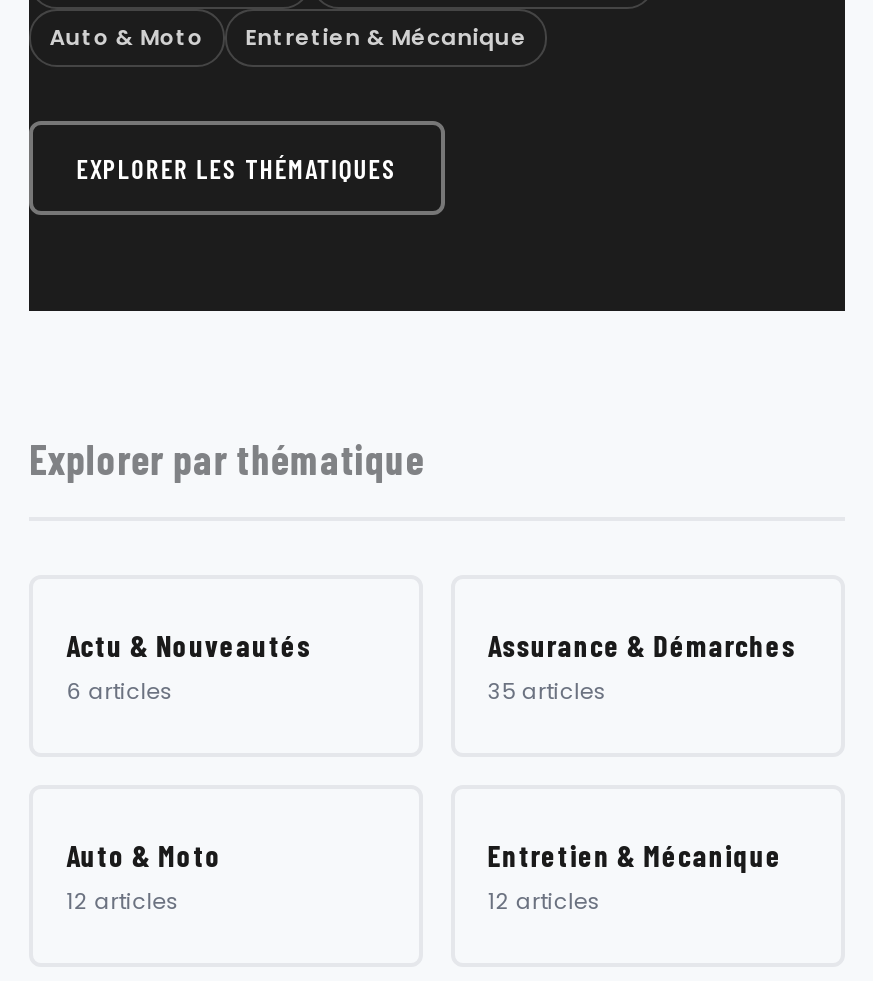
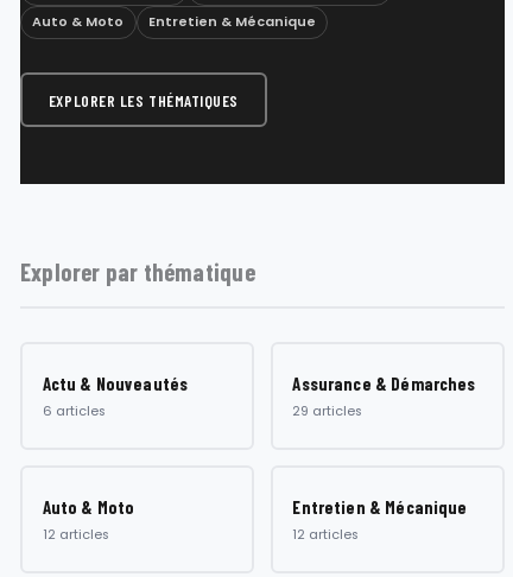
- 35 articles
+ 29 articles
